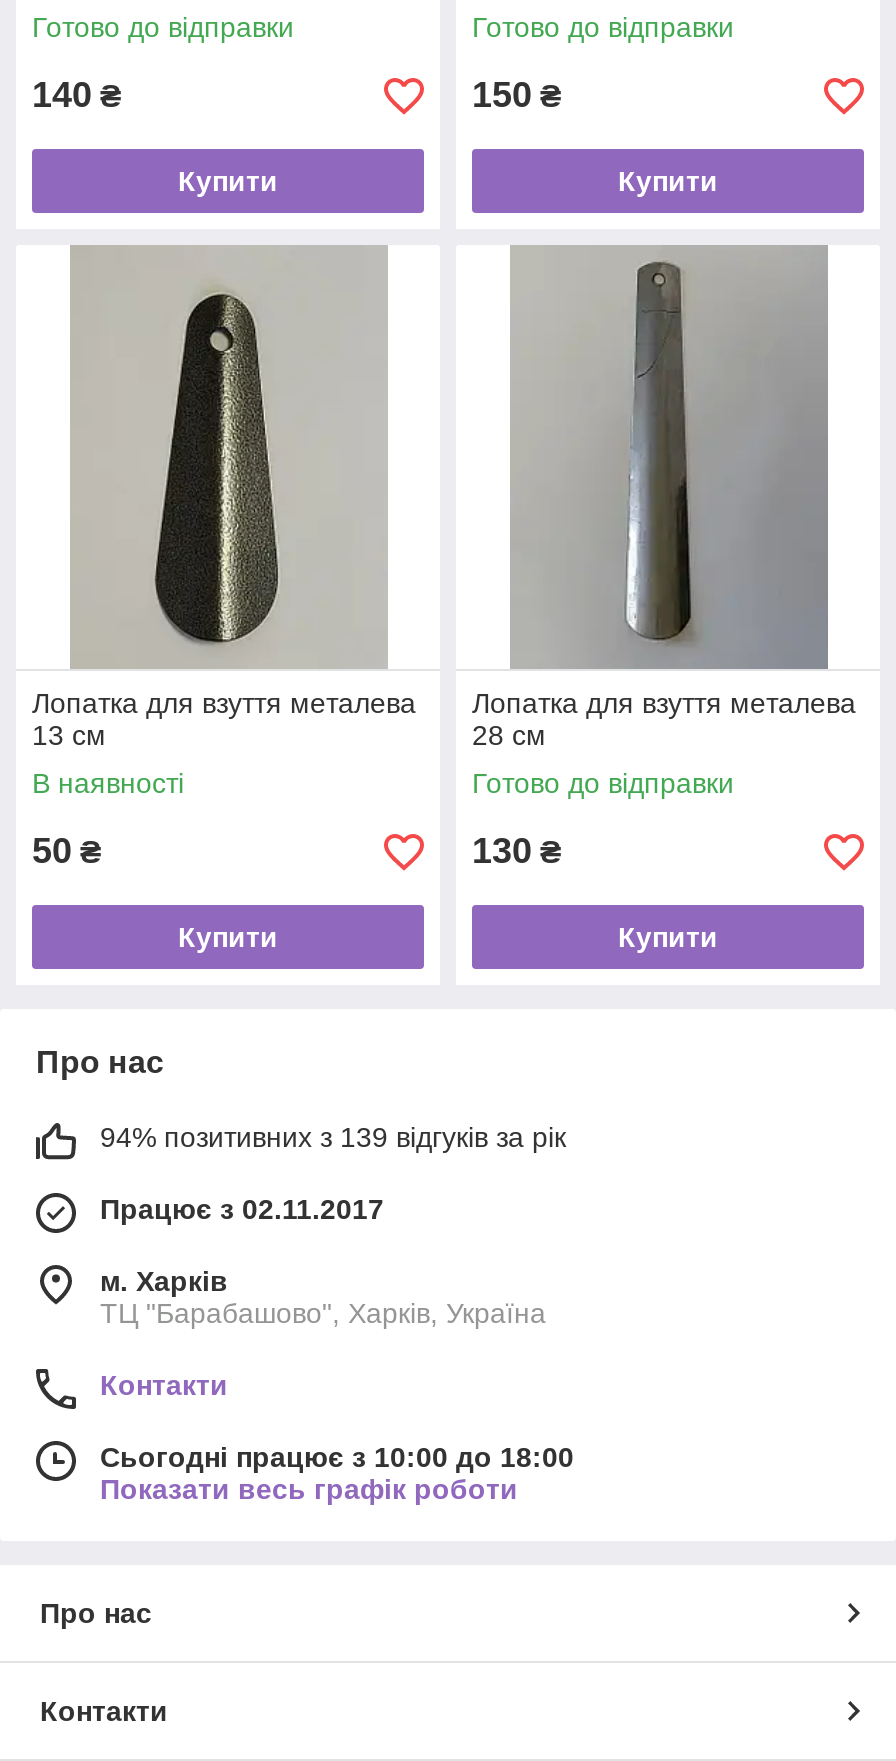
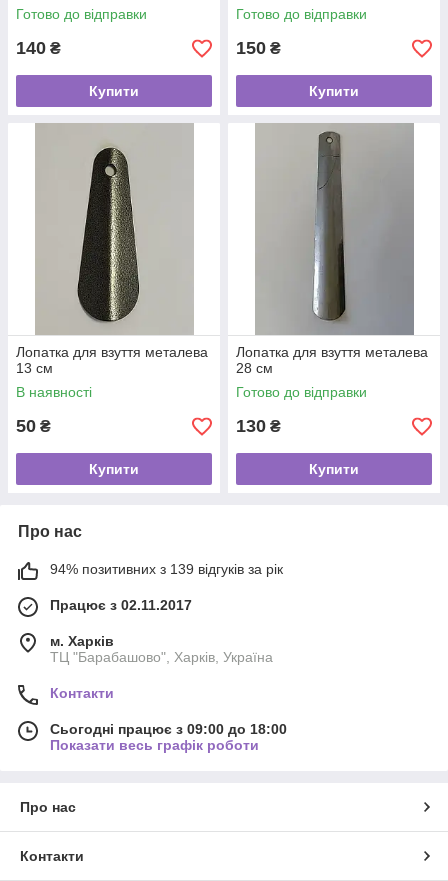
- Сьогодні працює з 10:00 до 18:00
+ Сьогодні працює з 09:00 до 18:00
